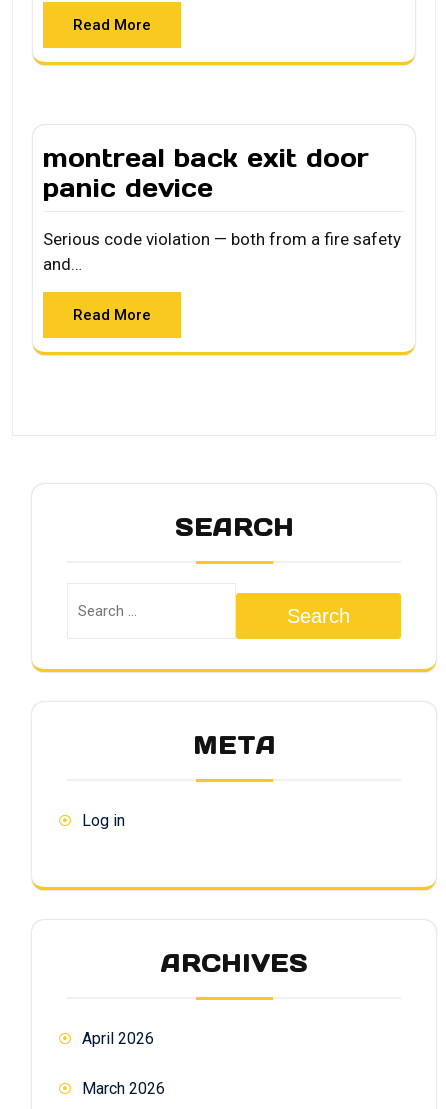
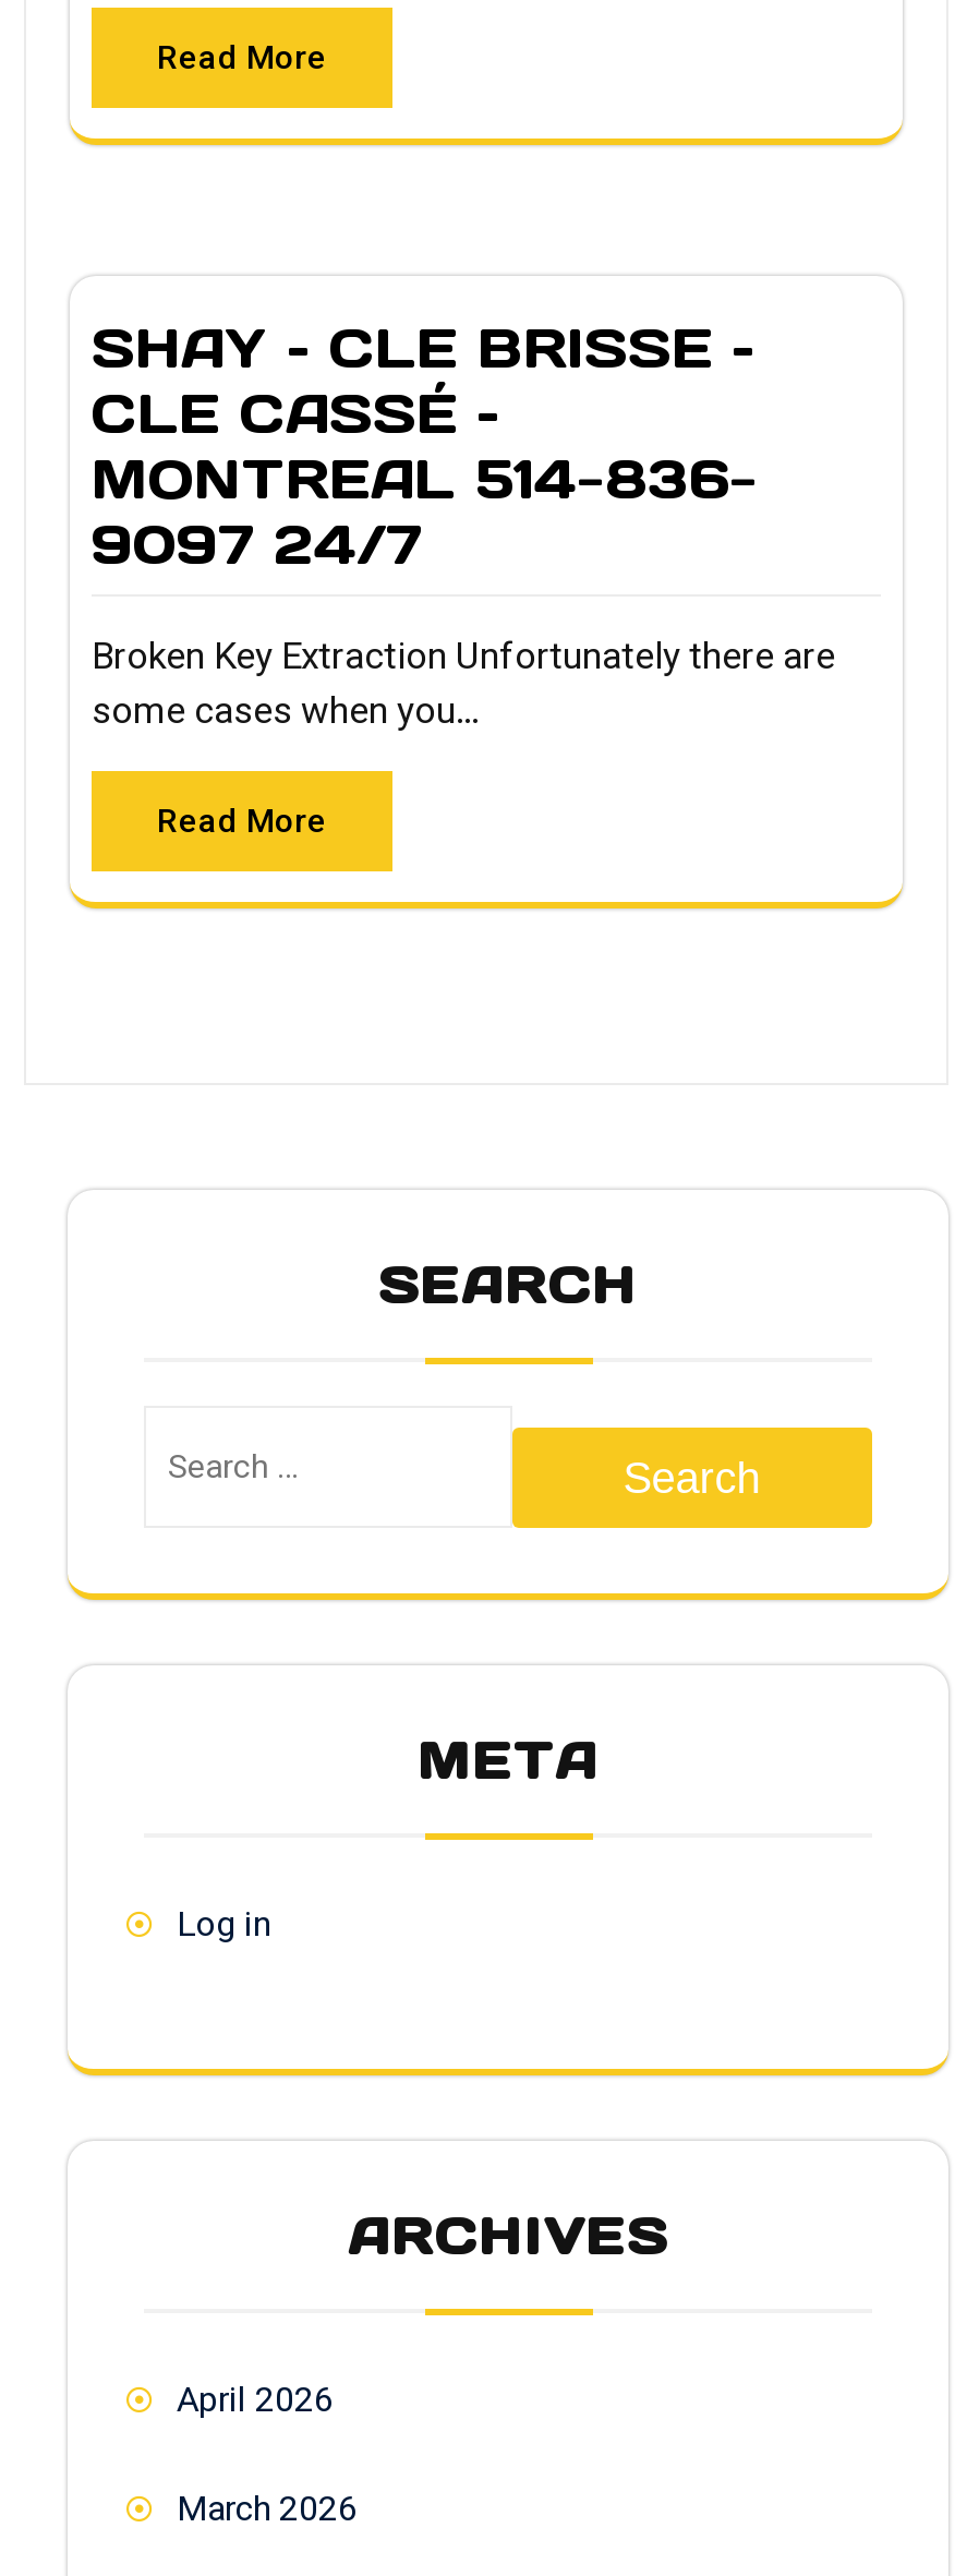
- montreal back exit door
- panic device
+ SHAY – CLE BRISSE –
+ CLE CASSÉ –
+ MONTREAL 514-836-
+ 9097 24/7

- Serious code violation — both from a fire safety
- and…
+ Broken Key Extraction Unfortunately there are
+ some cases when you…
